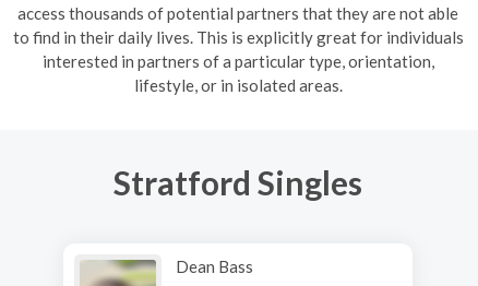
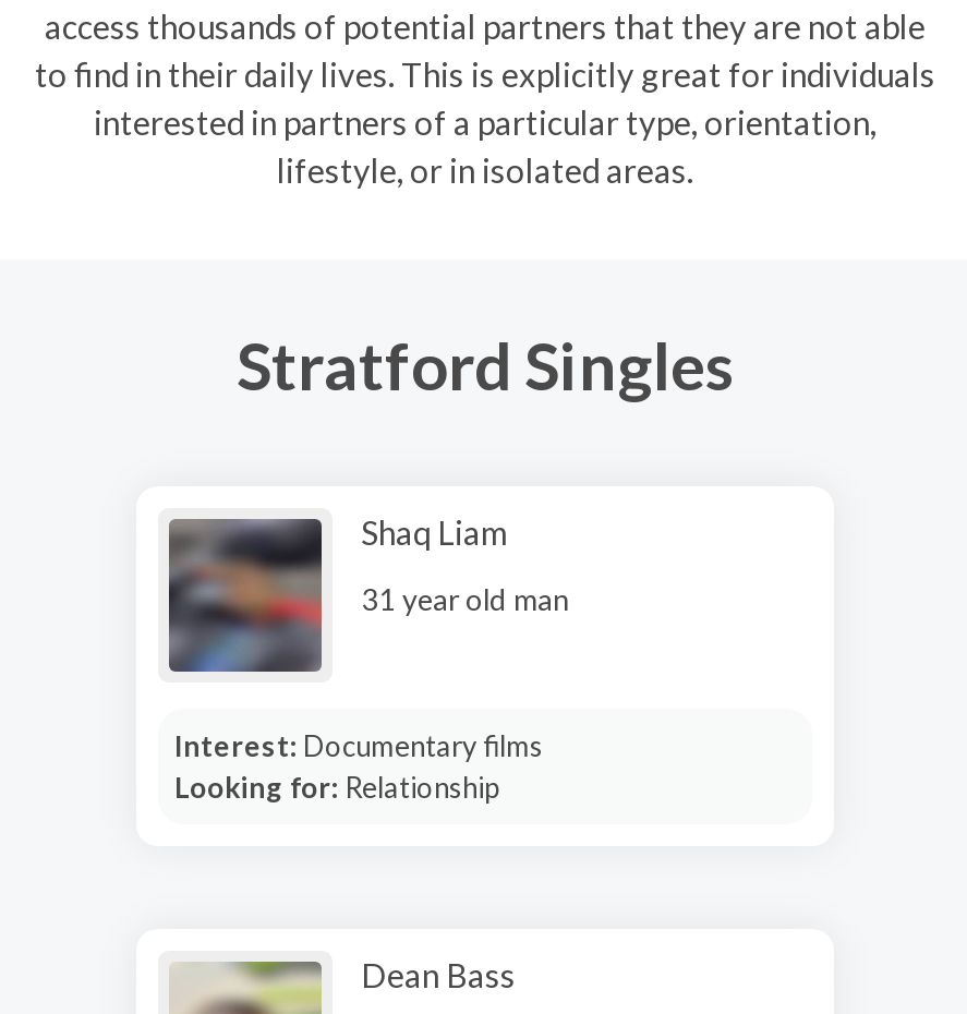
+ [image]
+ Shaq Liam
+ 31 year old man

+ Interest: Documentary films
+ Looking for: Relationship
